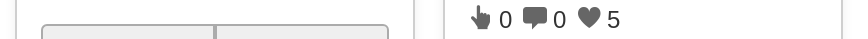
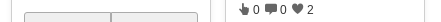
- 0 0 5
+ 0 0 2
